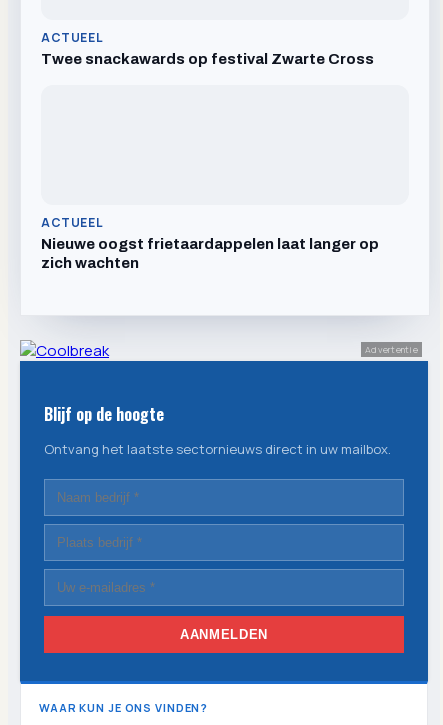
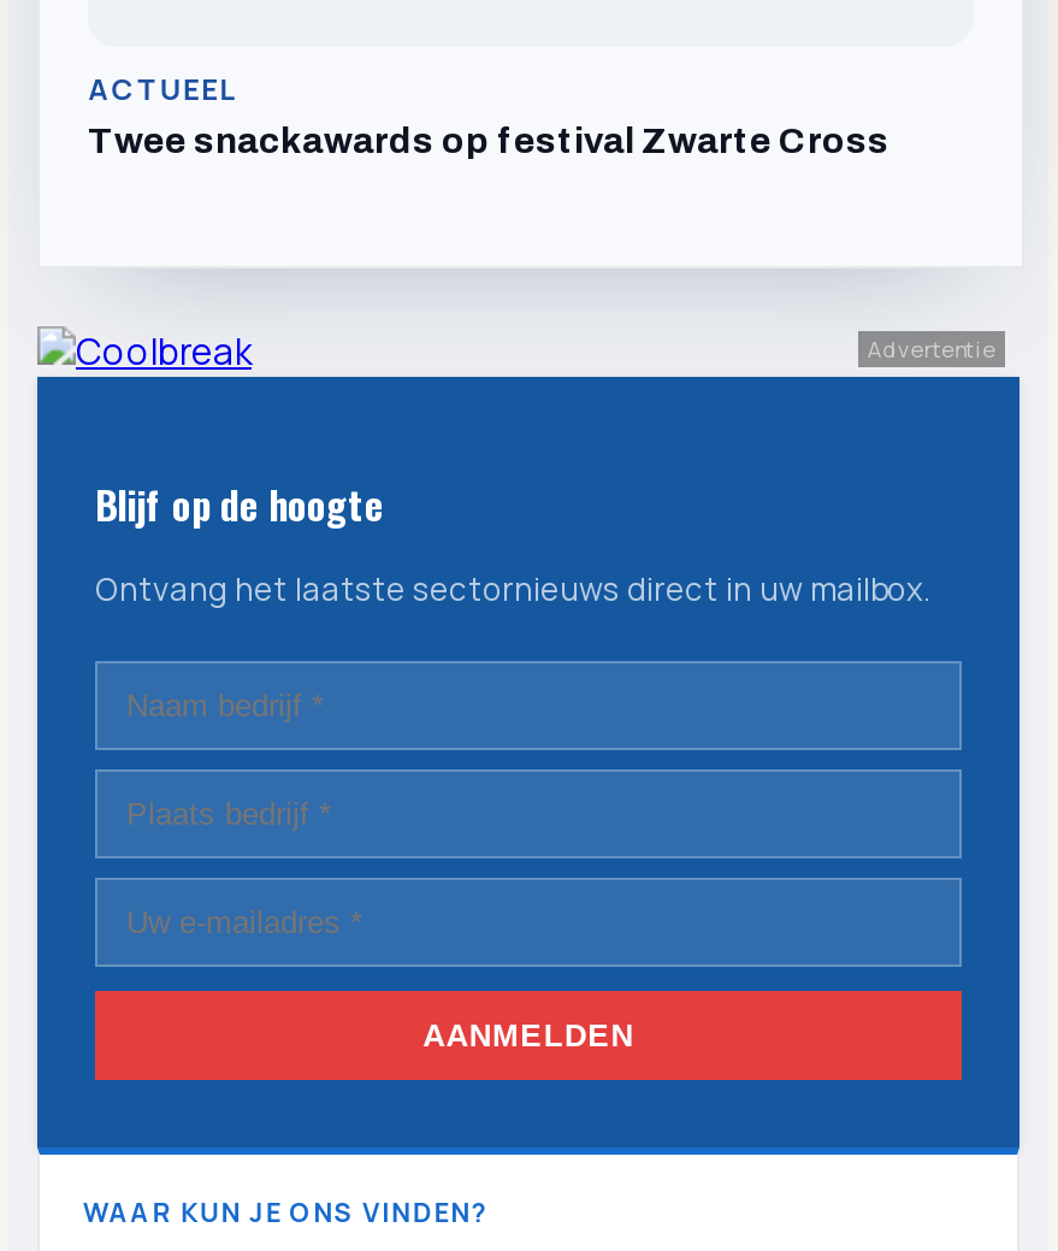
- ACTUEEL
- Nieuwe oogst frietaardappelen laat langer op
- zich wachten
